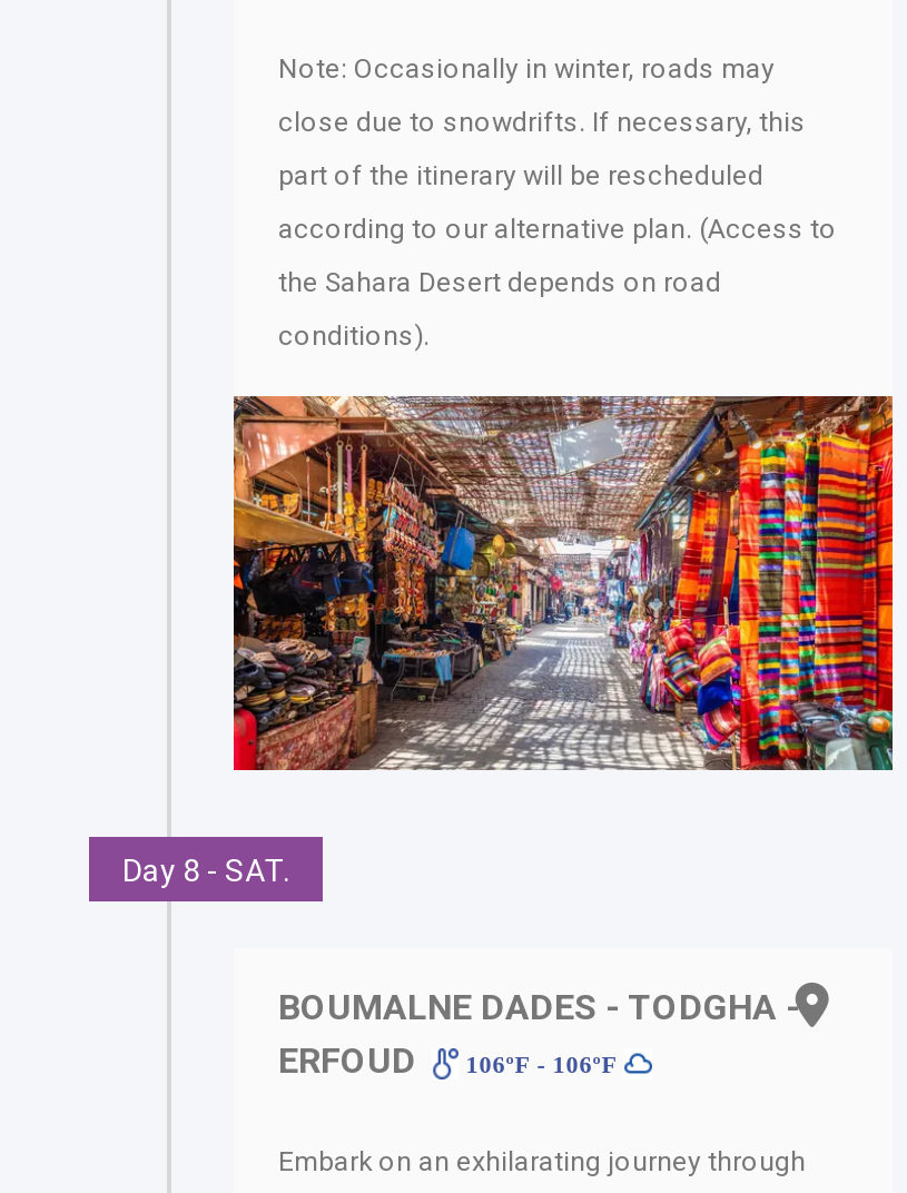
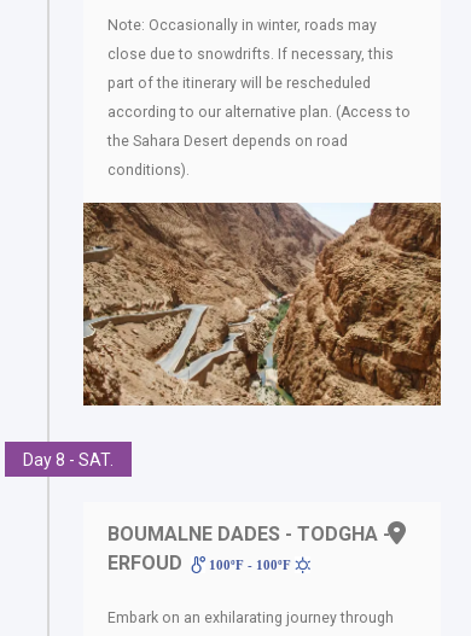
- [image]
+ [image]

- ERFOUD 106ºF - 106ºF
+ ERFOUD 100ºF - 100ºF
